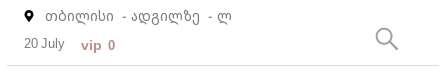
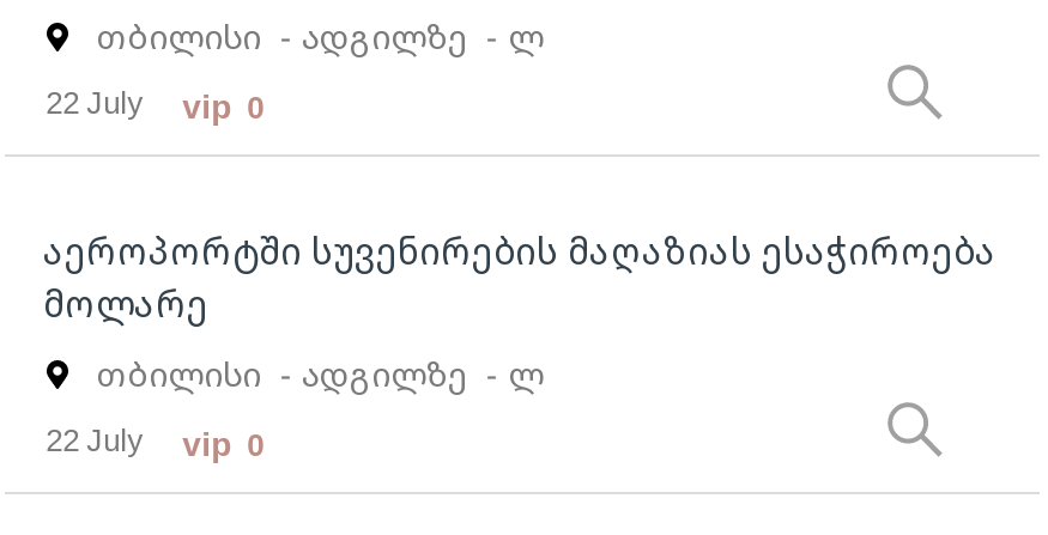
- 20 July
+ 22 July
+ vip 0
+ აეროპორტში სუვენირების მაღაზიას ესაჭიროება
+ მოლარე
+ თბილისი - ადგილზე - ლ
+ 22 July
